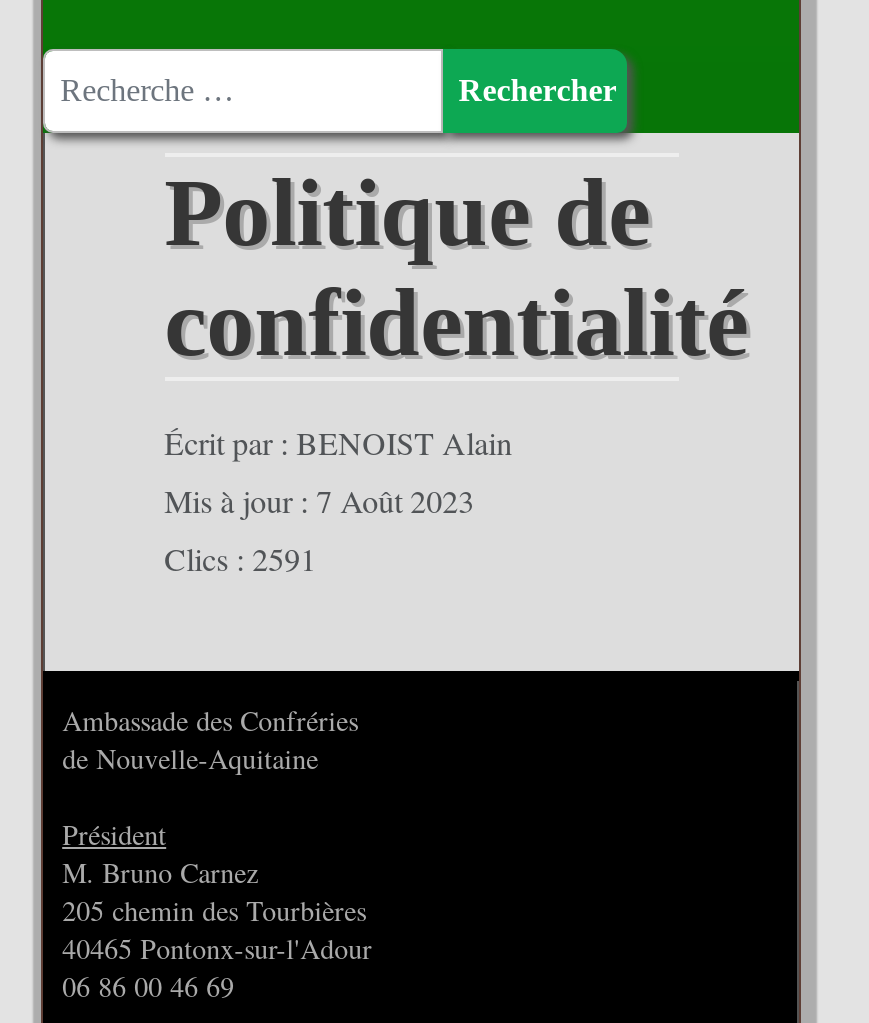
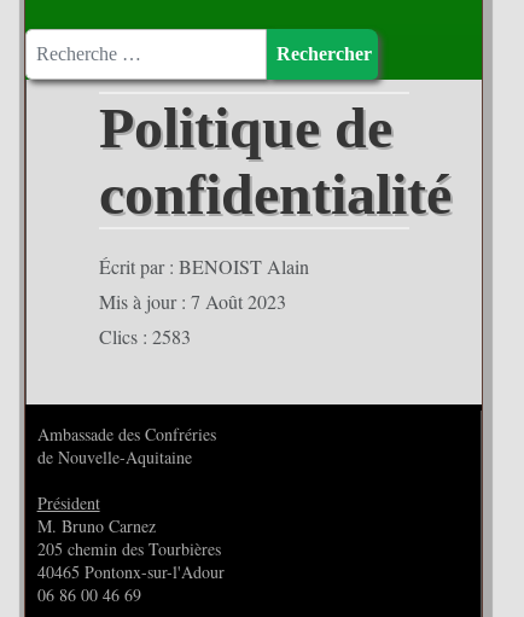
- Clics : 2591
+ Clics : 2583
